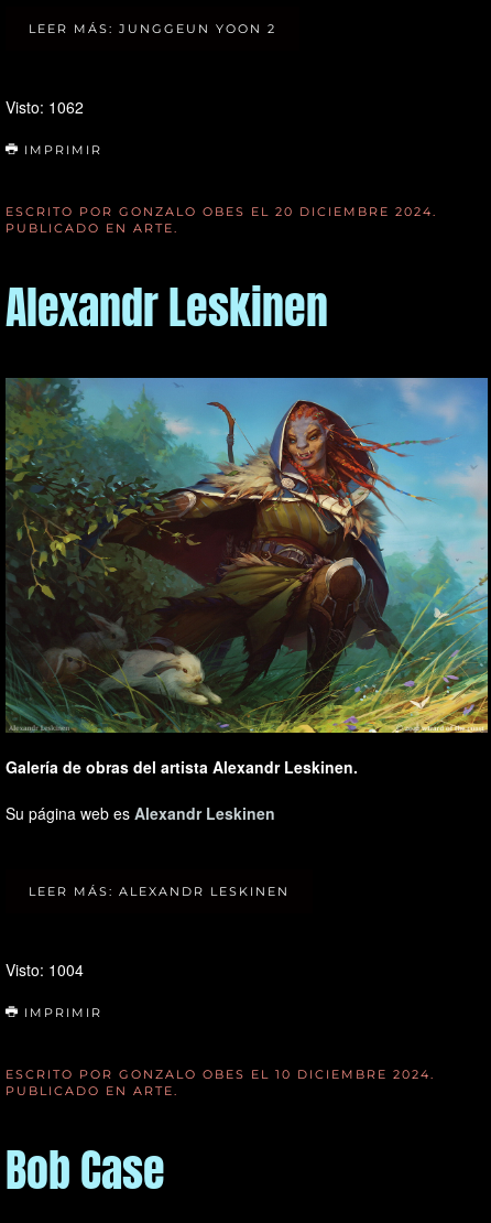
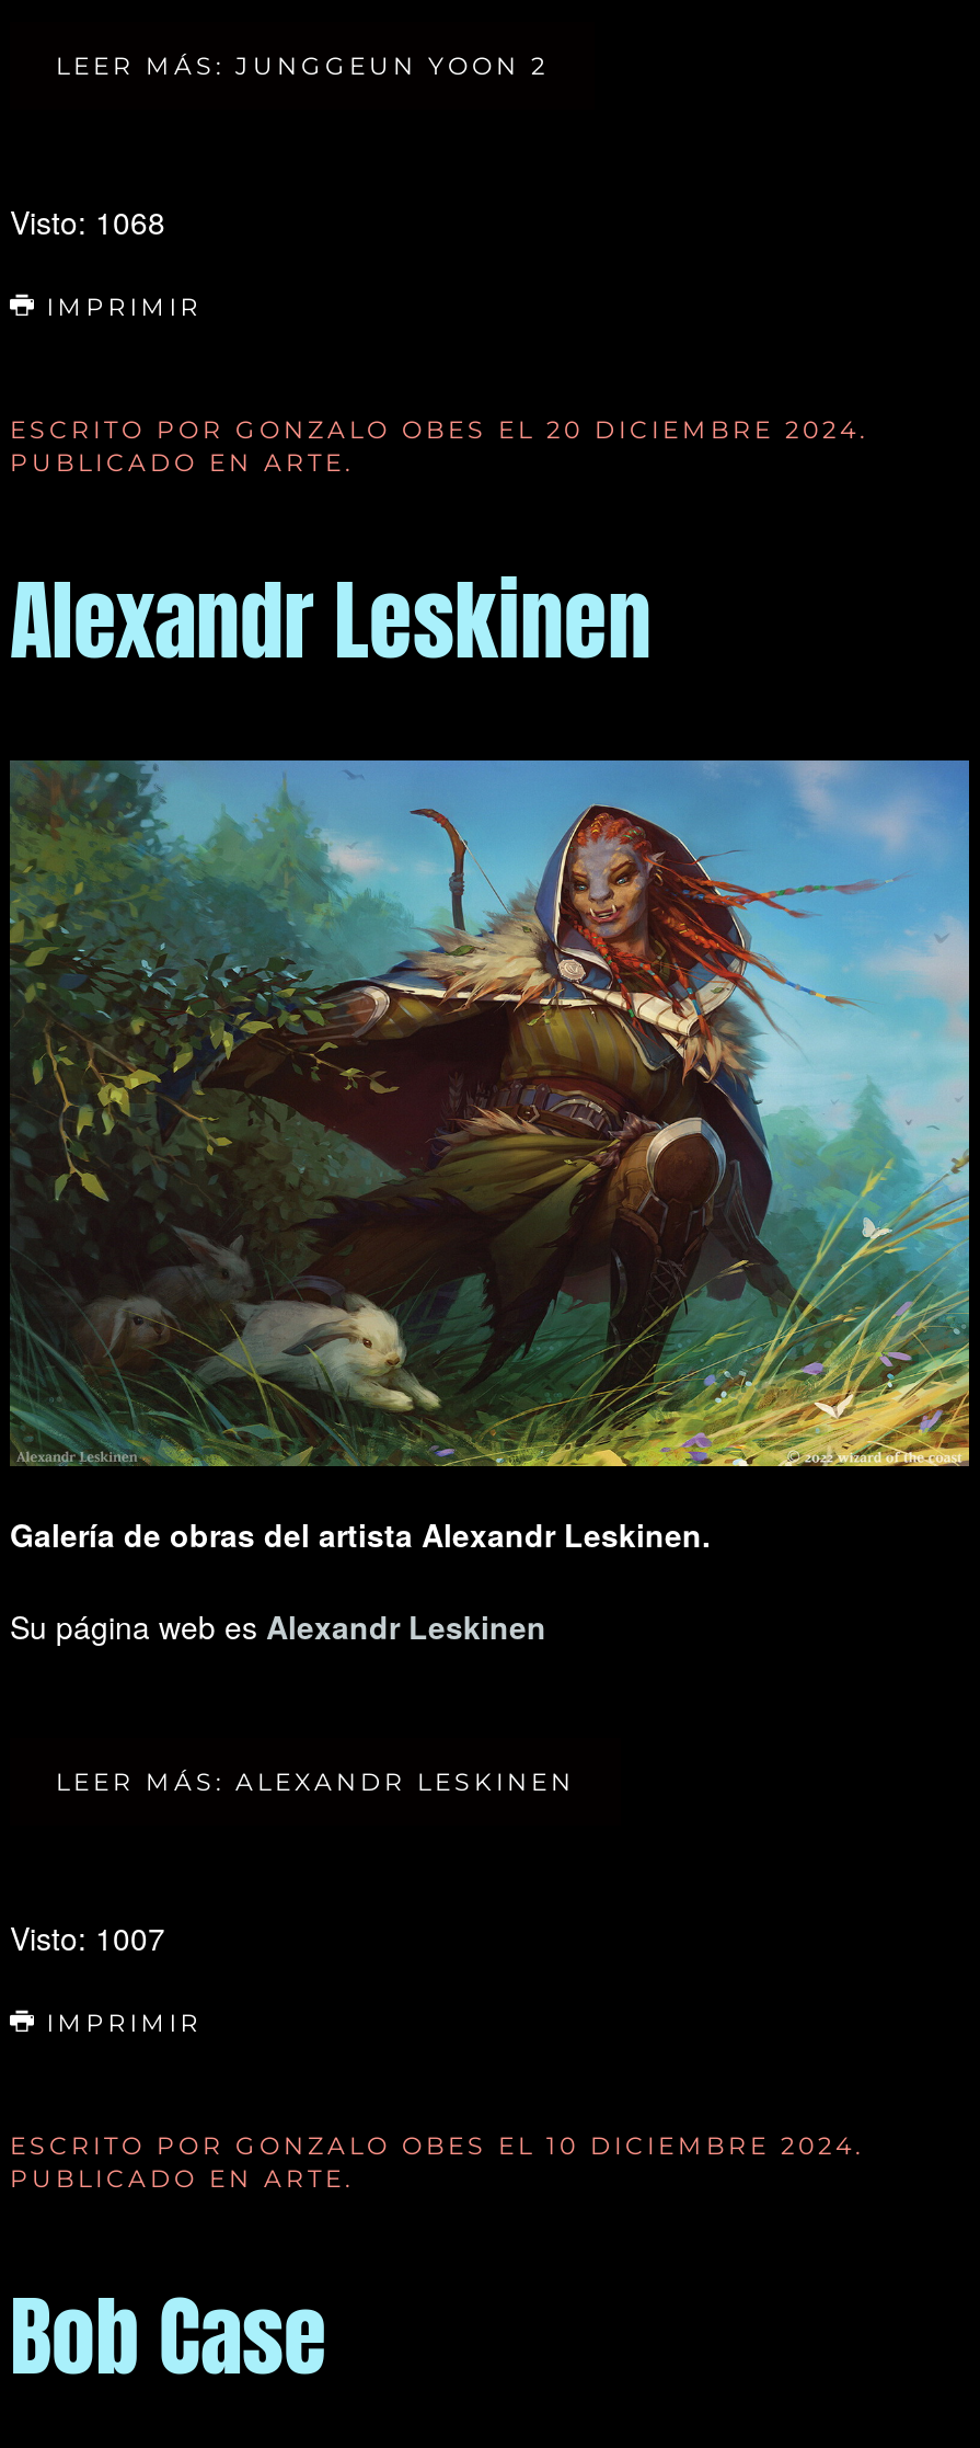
- Visto: 1062
+ Visto: 1068

- Visto: 1004
+ Visto: 1007
